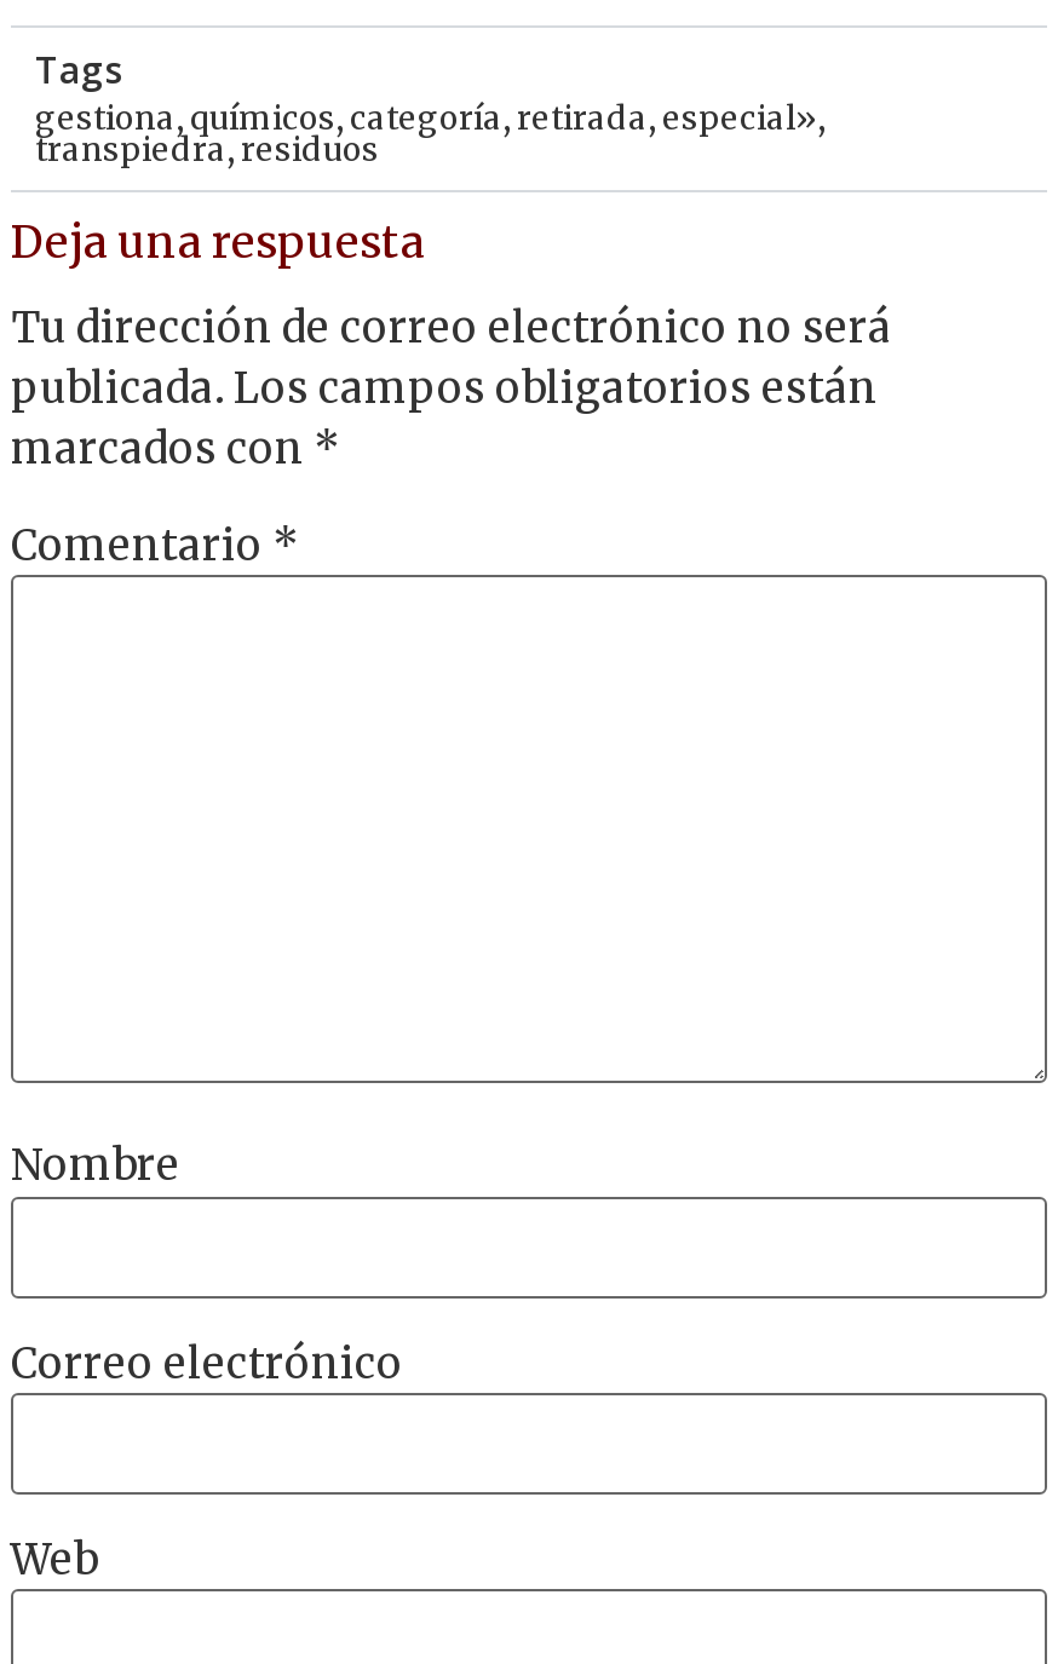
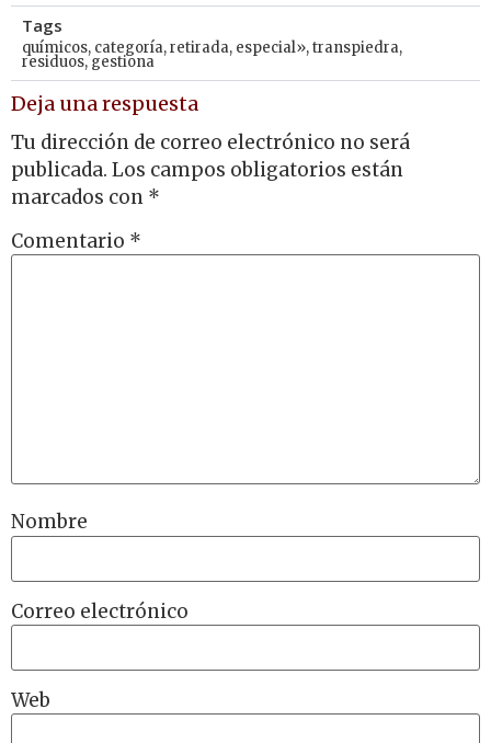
- gestiona, químicos, categoría, retirada, especial»,
- transpiedra,residuos
+ químicos, categoría, retirada, especial», transpiedra,
+ residuos,gestiona
